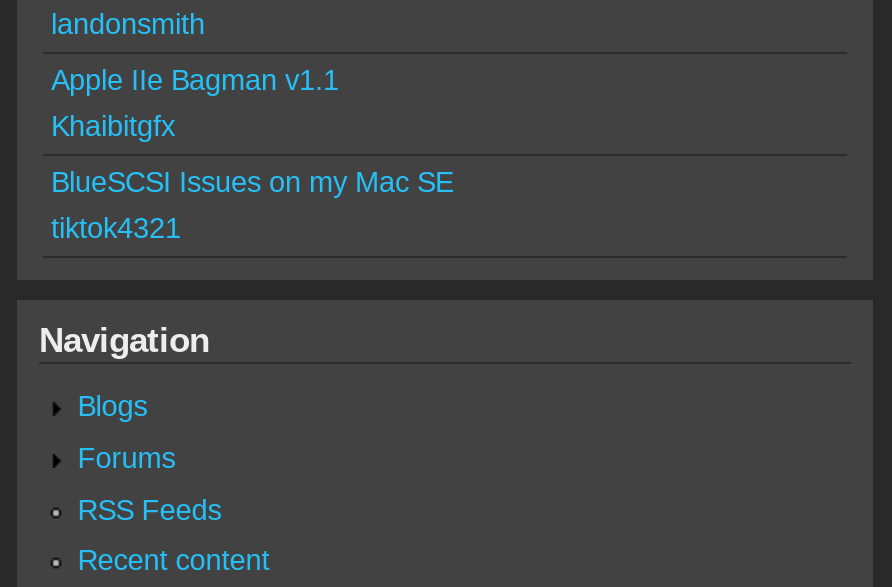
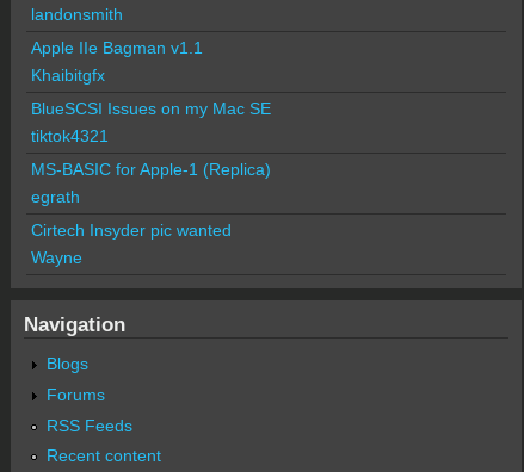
+ MS-BASIC for Apple-1 (Replica)
+ egrath
+ Cirtech Insyder pic wanted
+ Wayne
